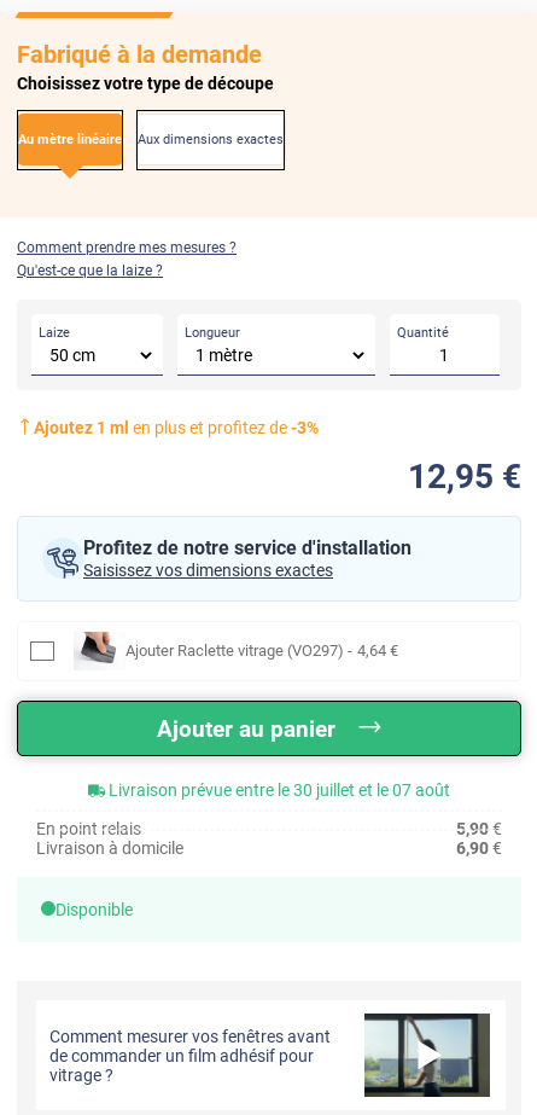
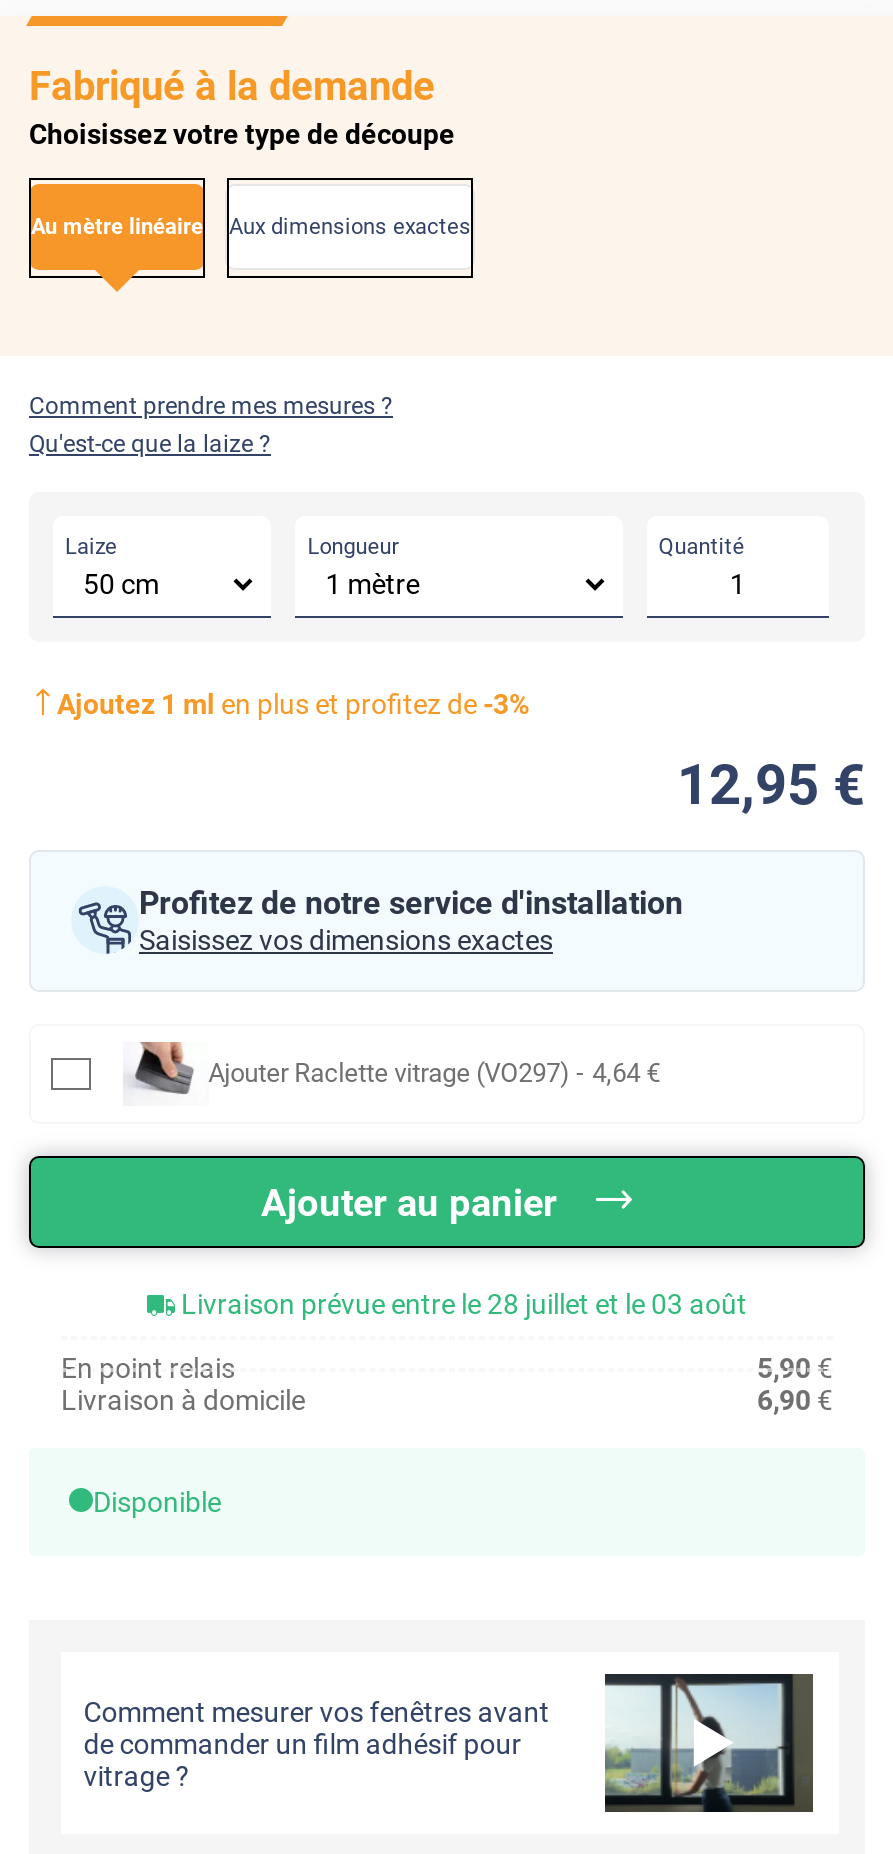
- Livraison prévue entre le 30 juillet et le 07 août
+ Livraison prévue entre le 28 juillet et le 03 août
